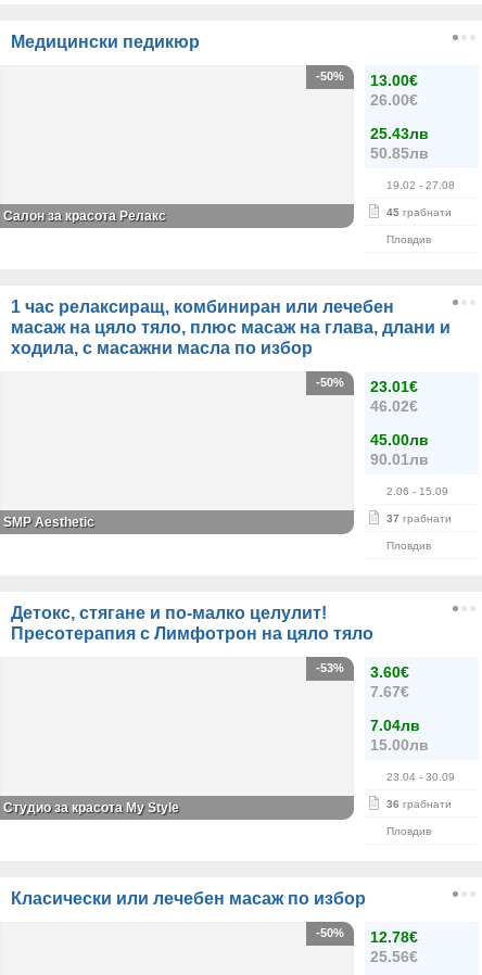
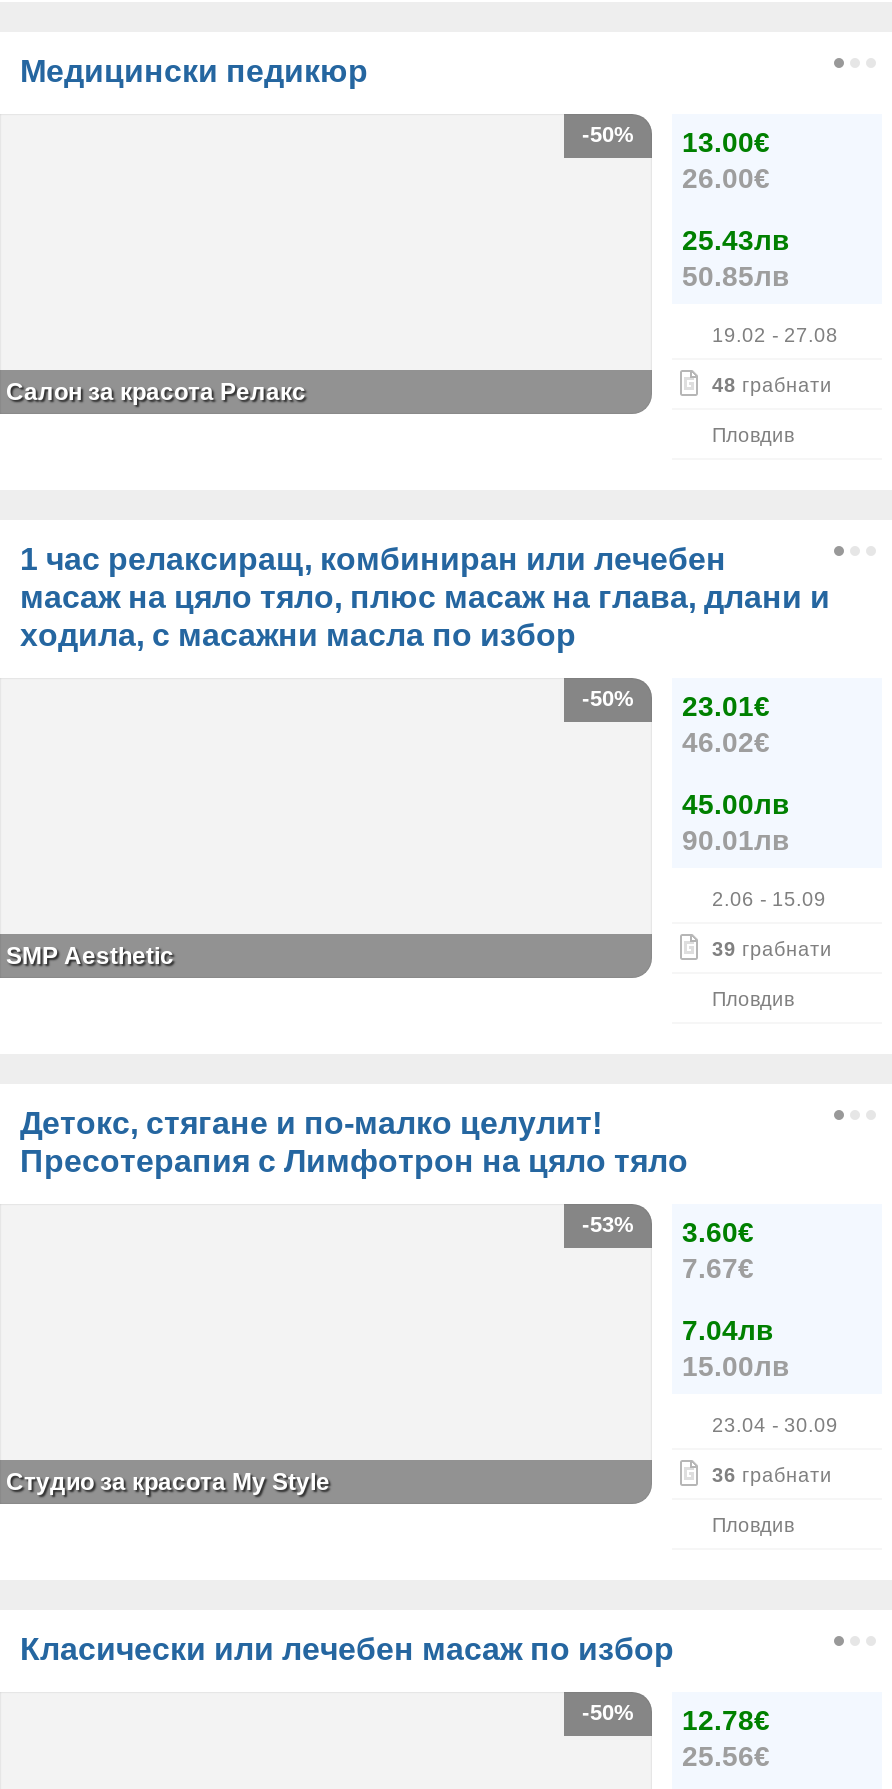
- 45 грабнати
+ 48 грабнати

- 37 грабнати
+ 39 грабнати
